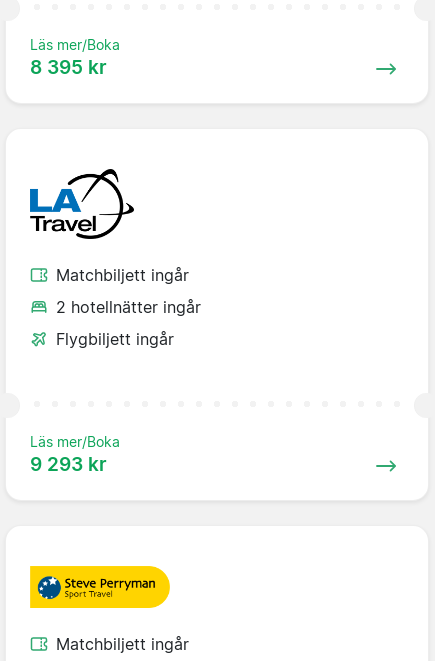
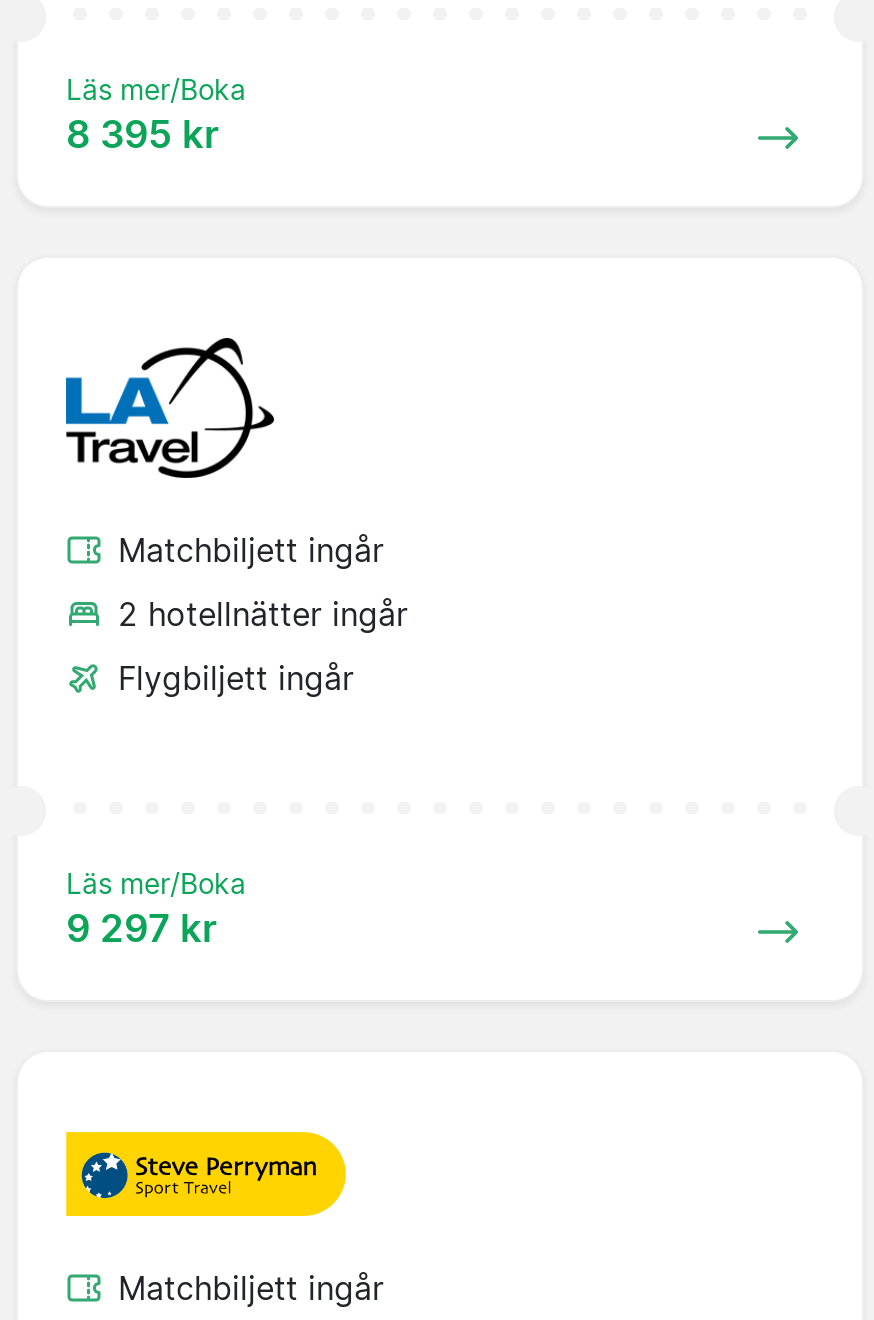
- 9 293 kr
+ 9 297 kr
